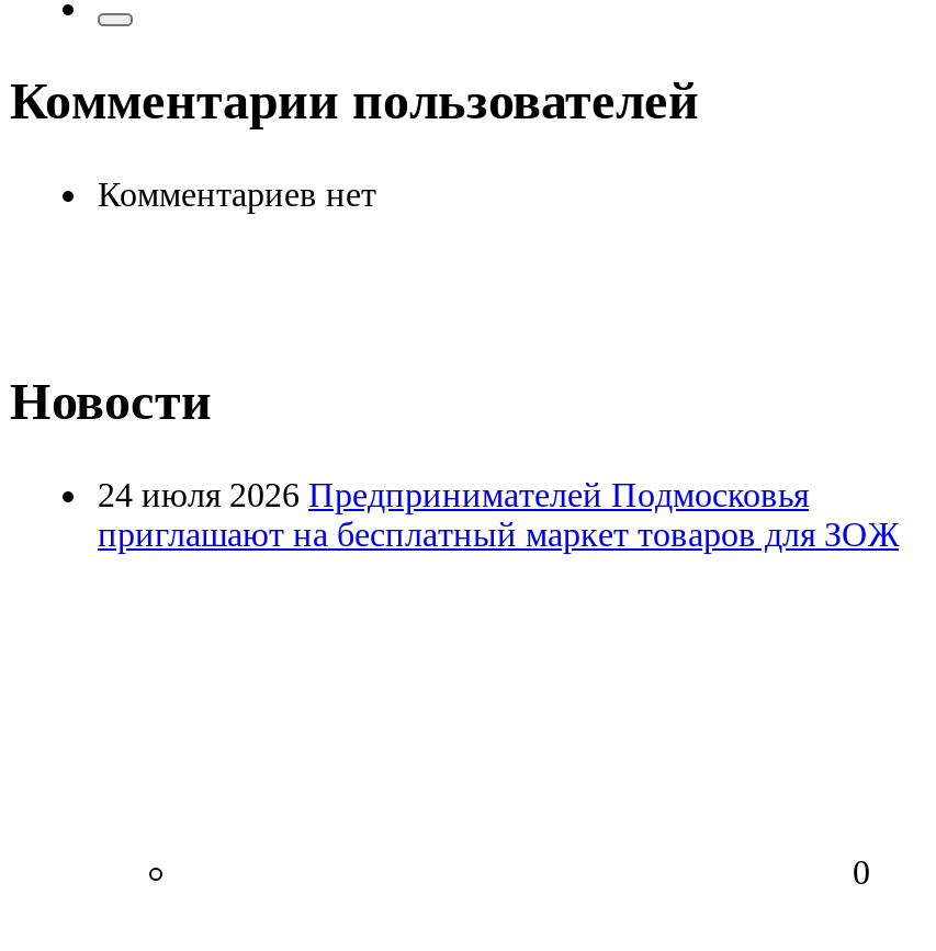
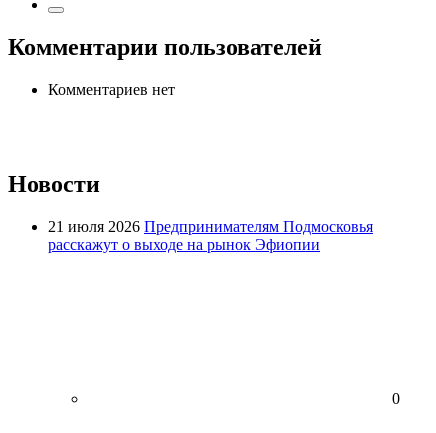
- 24 июля 2026 Предпринимателей Подмосковья
- приглашают на бесплатный маркет товаров для ЗОЖ
+ 21 июля 2026 Предпринимателям Подмосковья
+ расскажут о выходе на рынок Эфиопии
